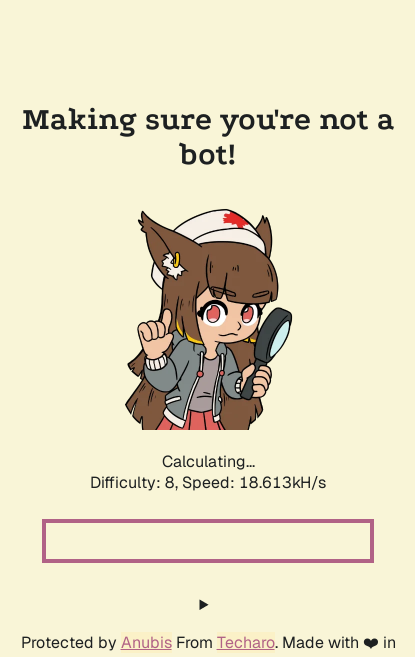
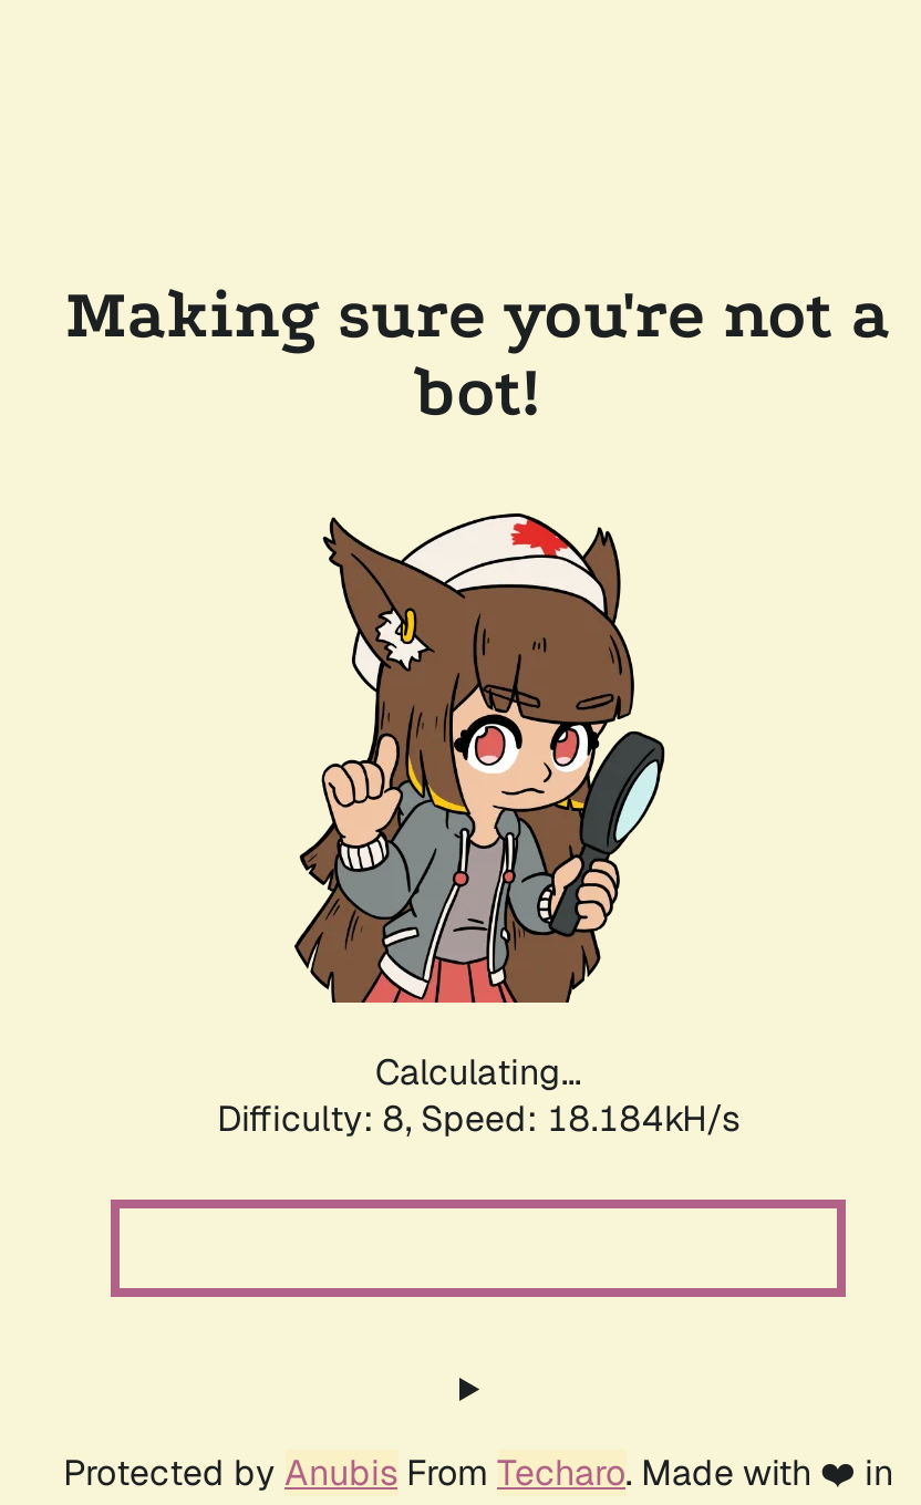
- Difficulty: 8, Speed: 18.613kH/s
+ Difficulty: 8, Speed: 18.184kH/s
